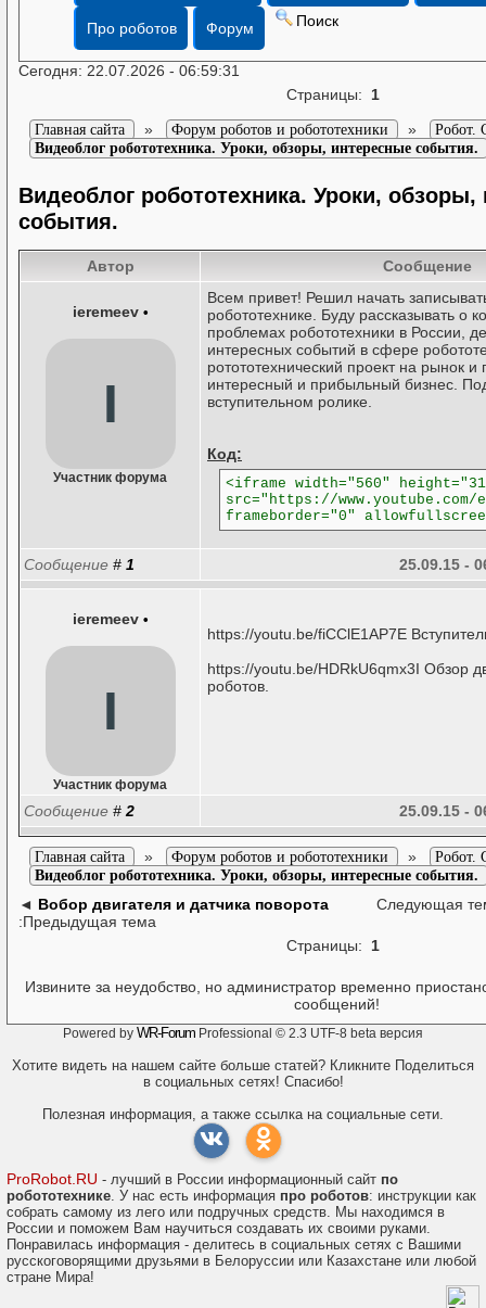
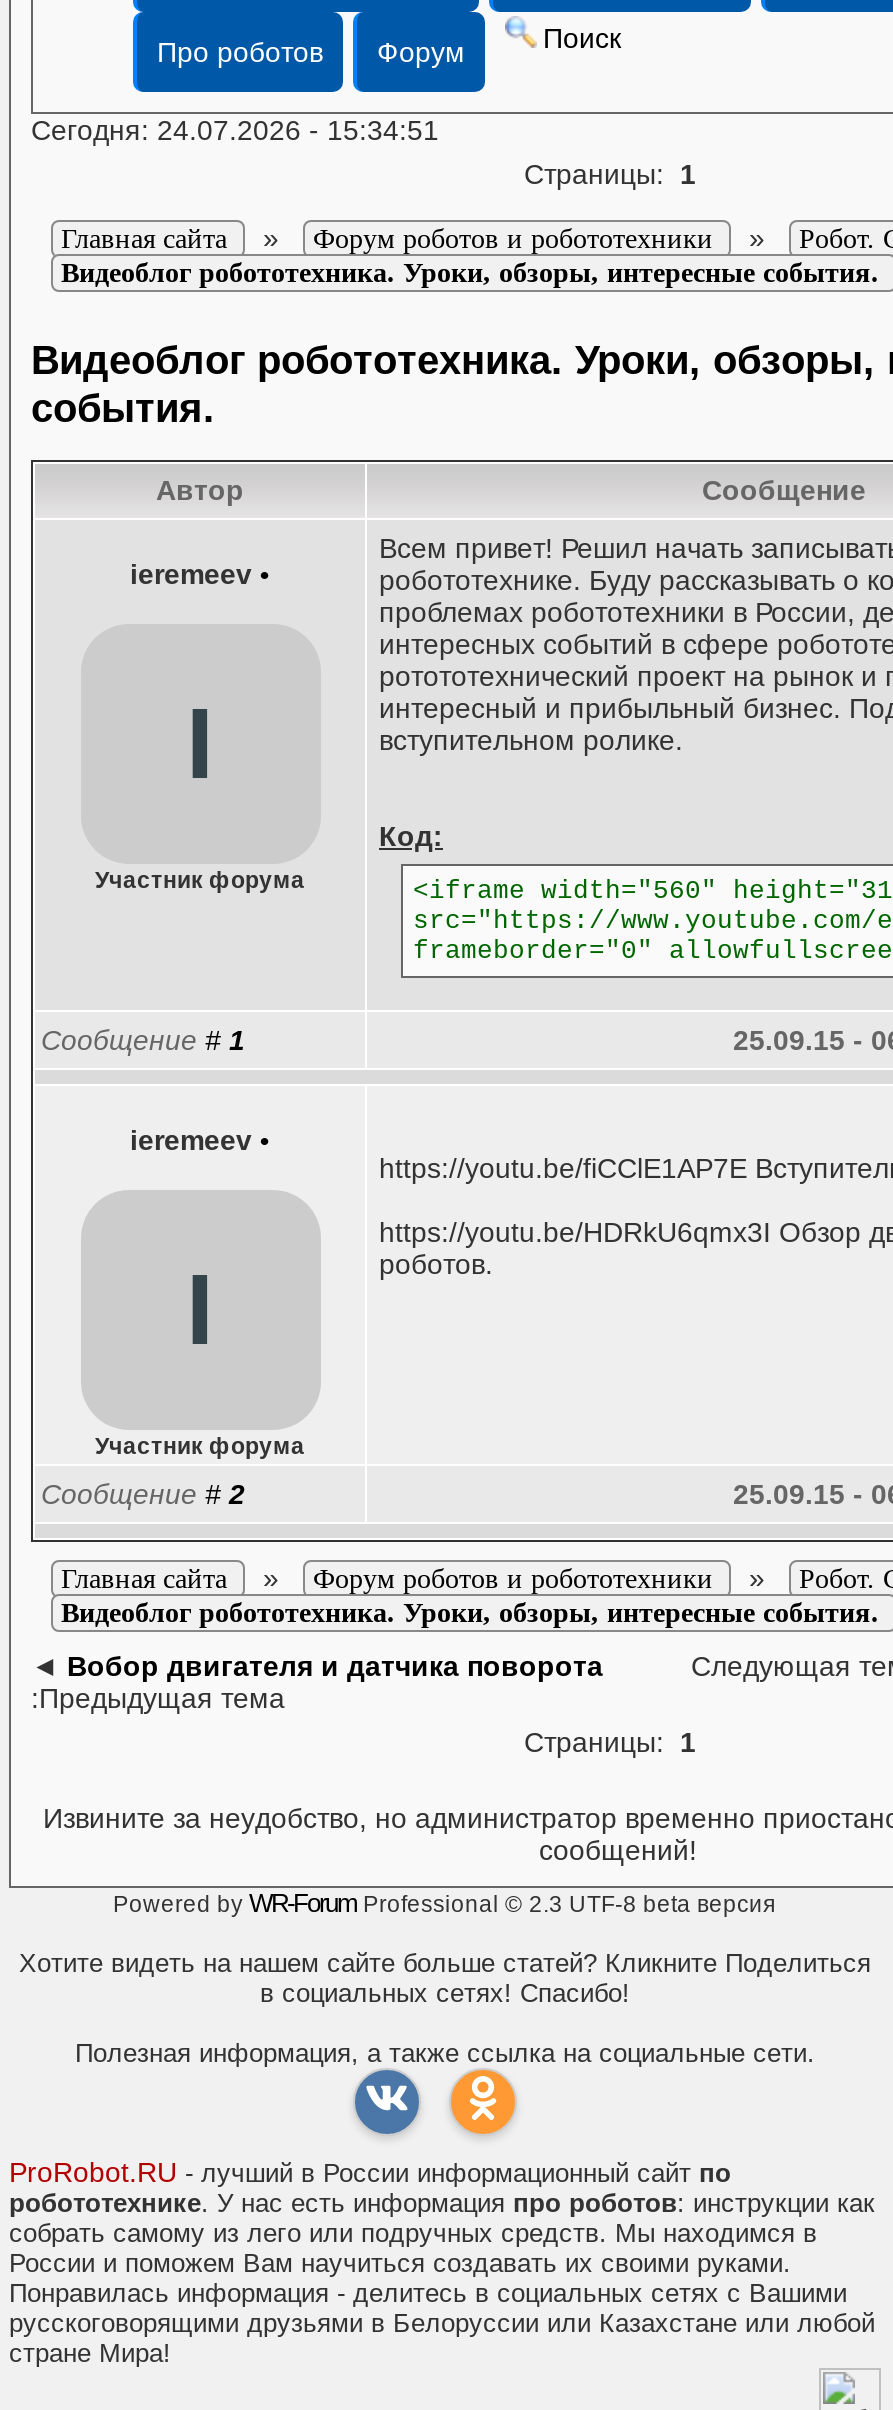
- Сегодня: 22.07.2026 - 06:59:31
+ Сегодня: 24.07.2026 - 15:34:51
